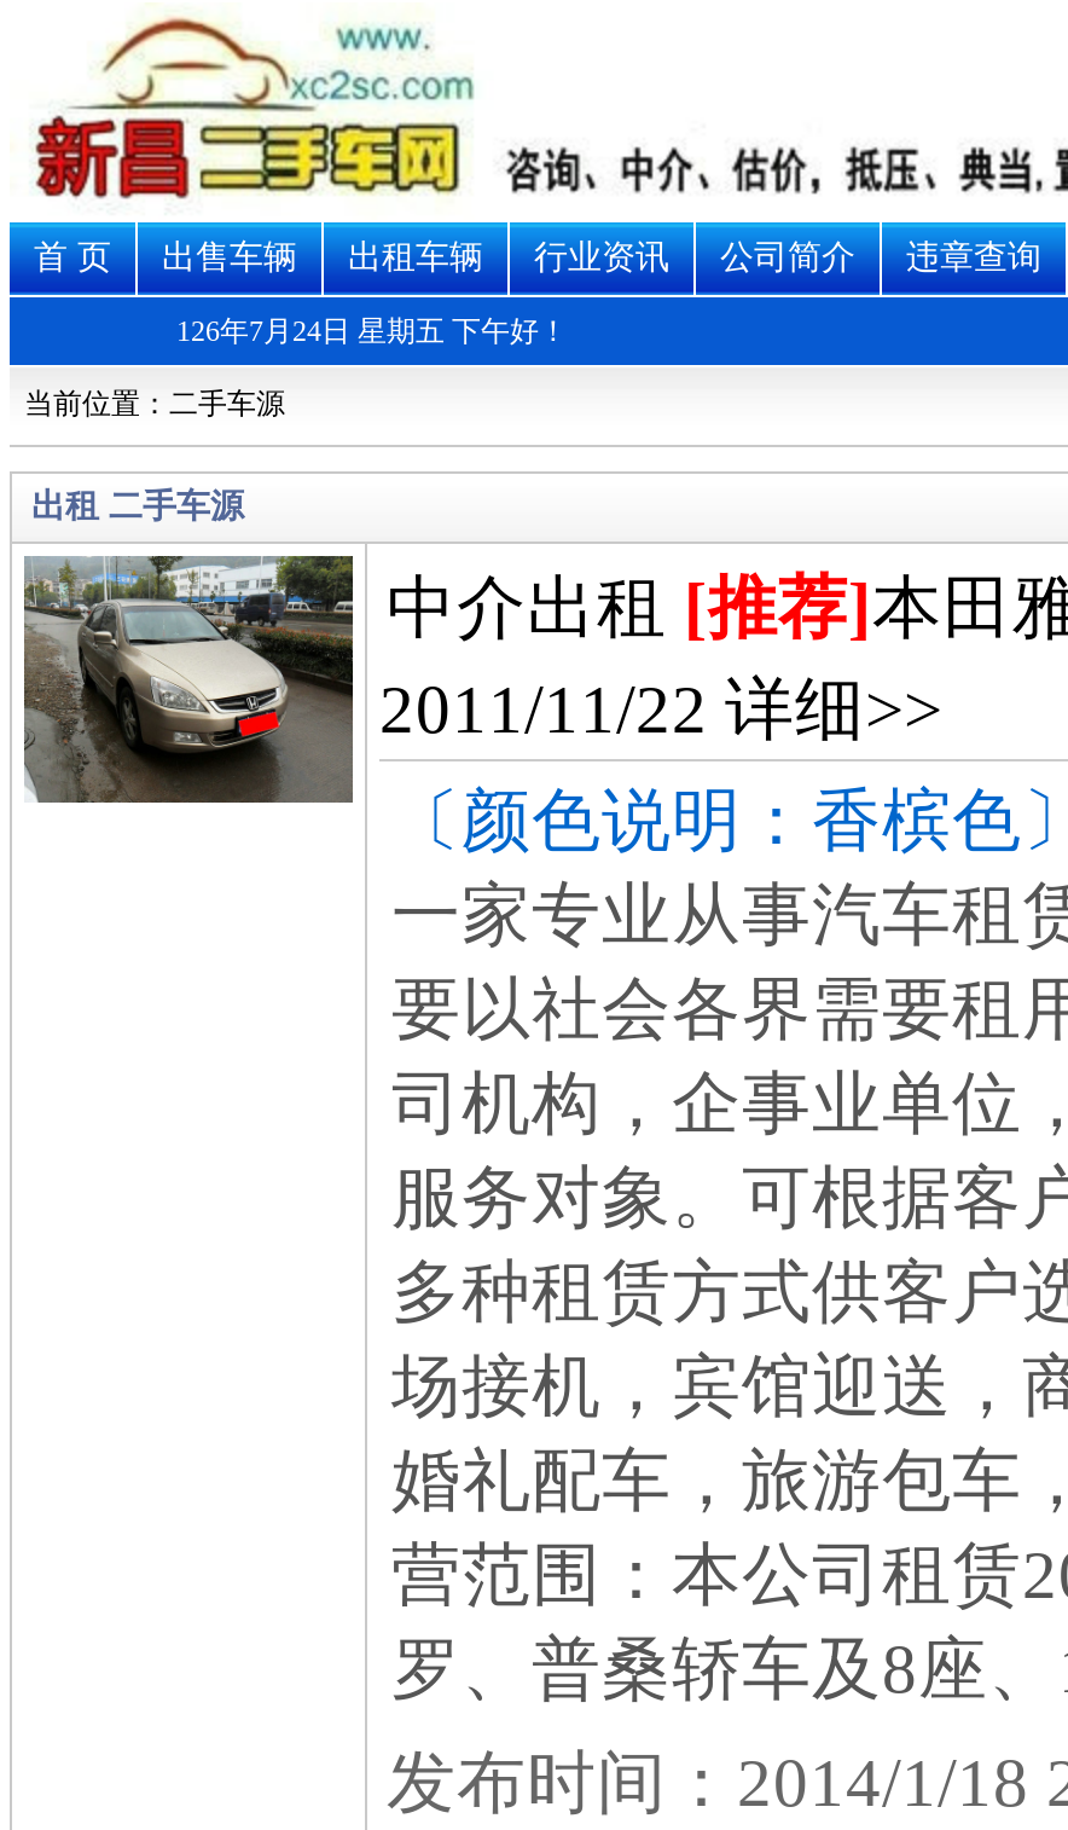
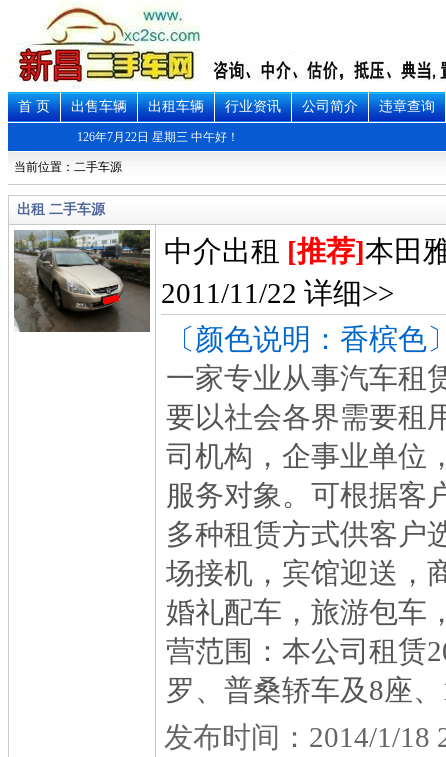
- 126年7月24日 星期五 下午好！
+ 126年7月22日 星期三 中午好！
